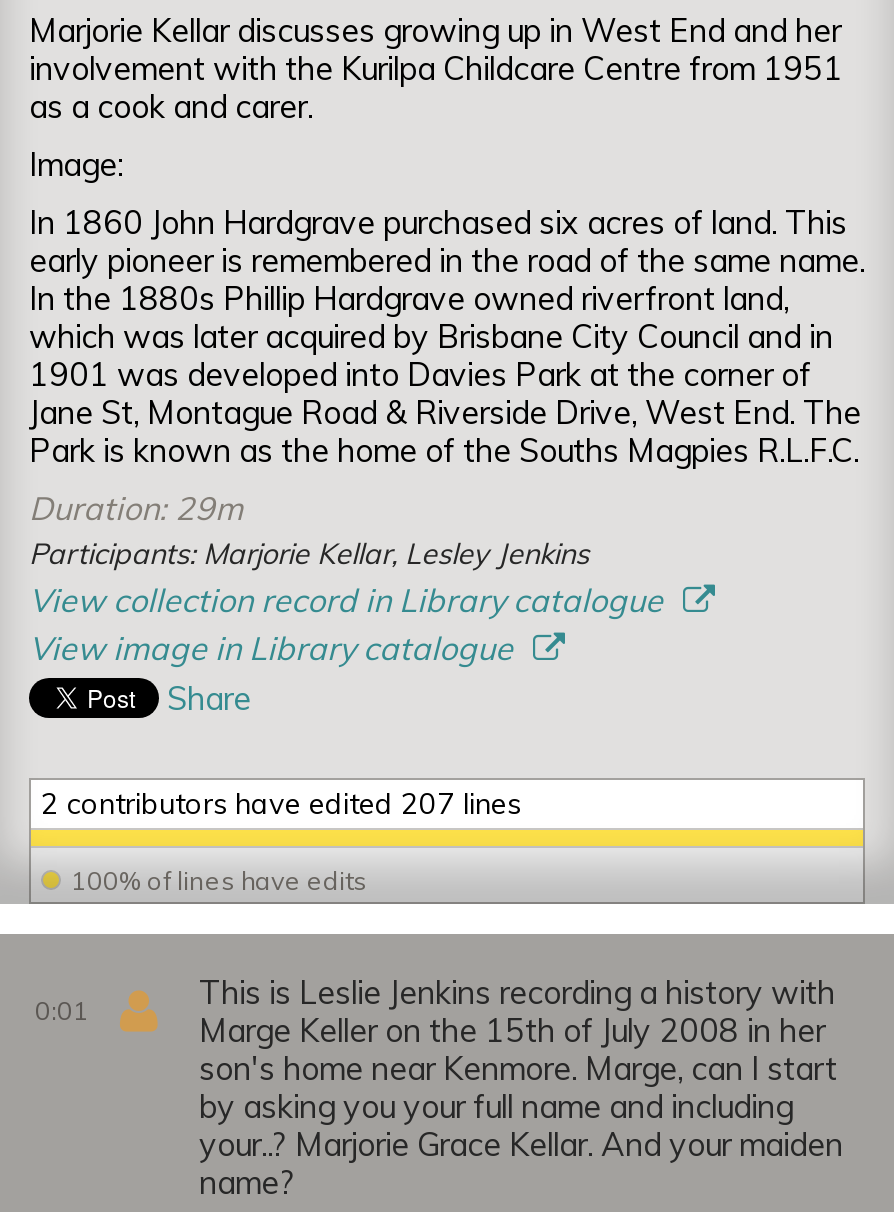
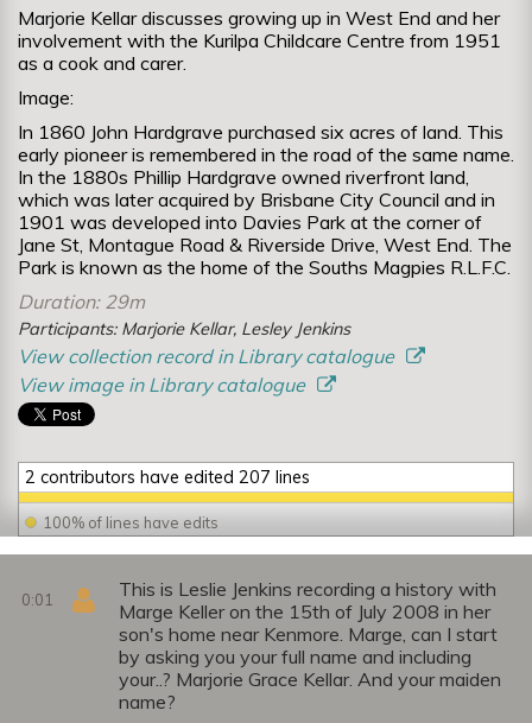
- Share
